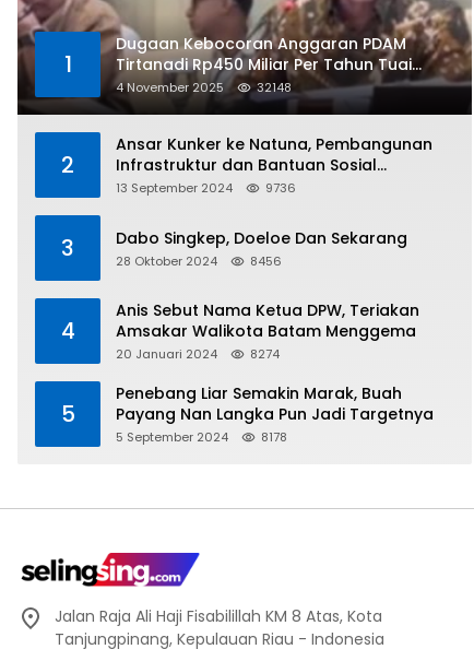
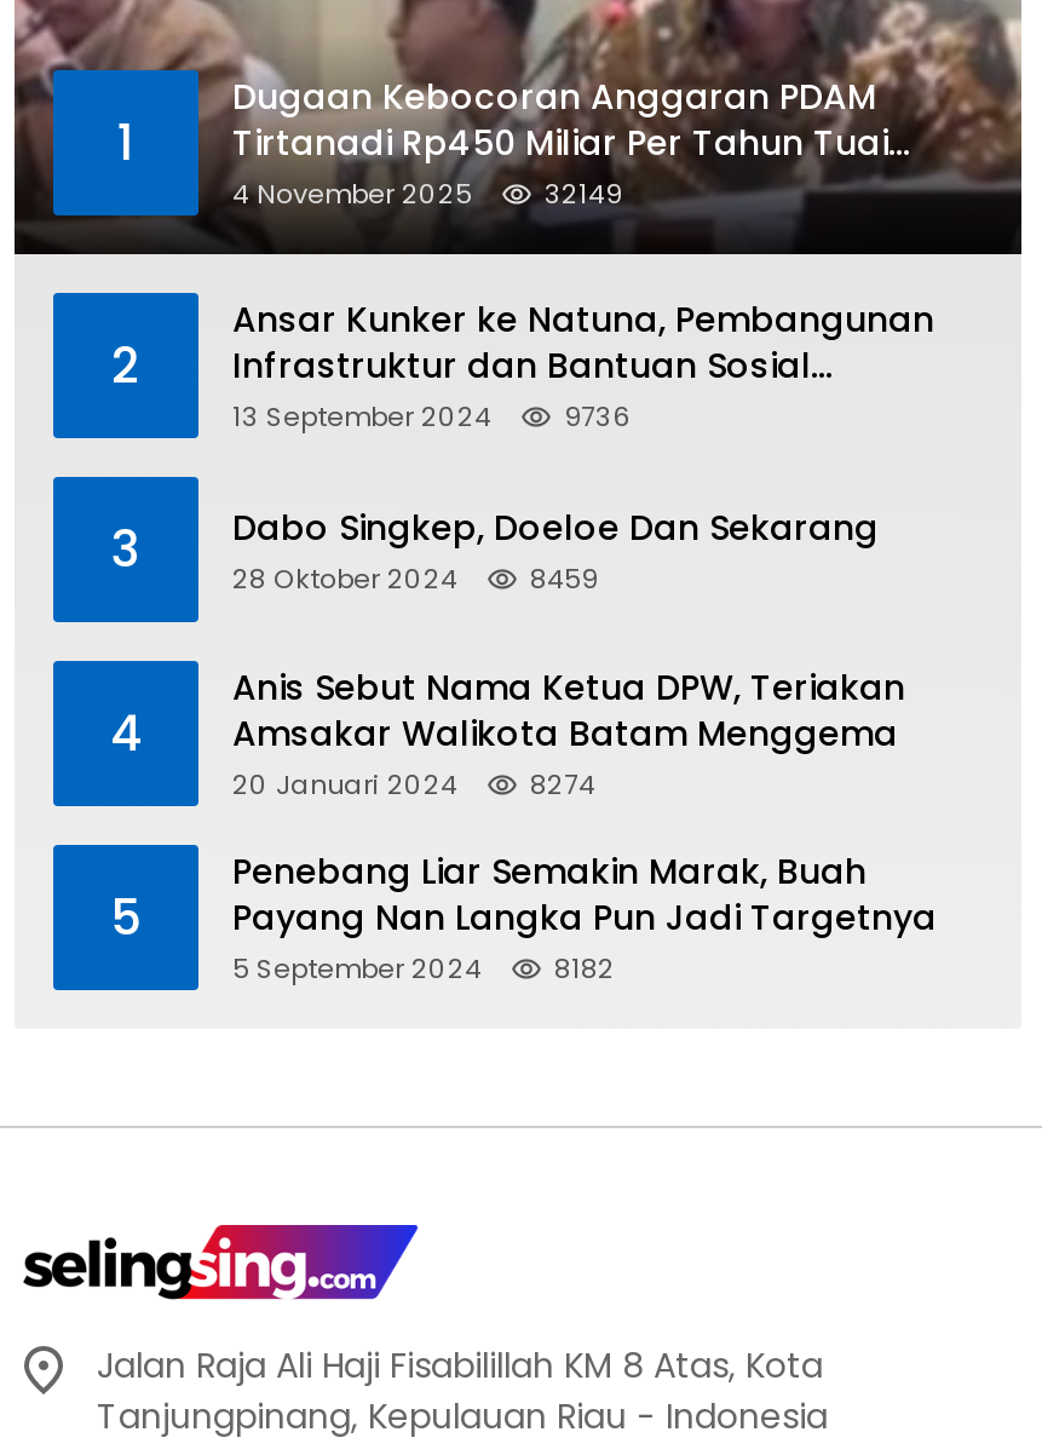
- 32148
+ 32149

- 28 Oktober 2024 8456
+ 28 Oktober 2024 8459

- 5 September 2024 8178
+ 5 September 2024 8182
